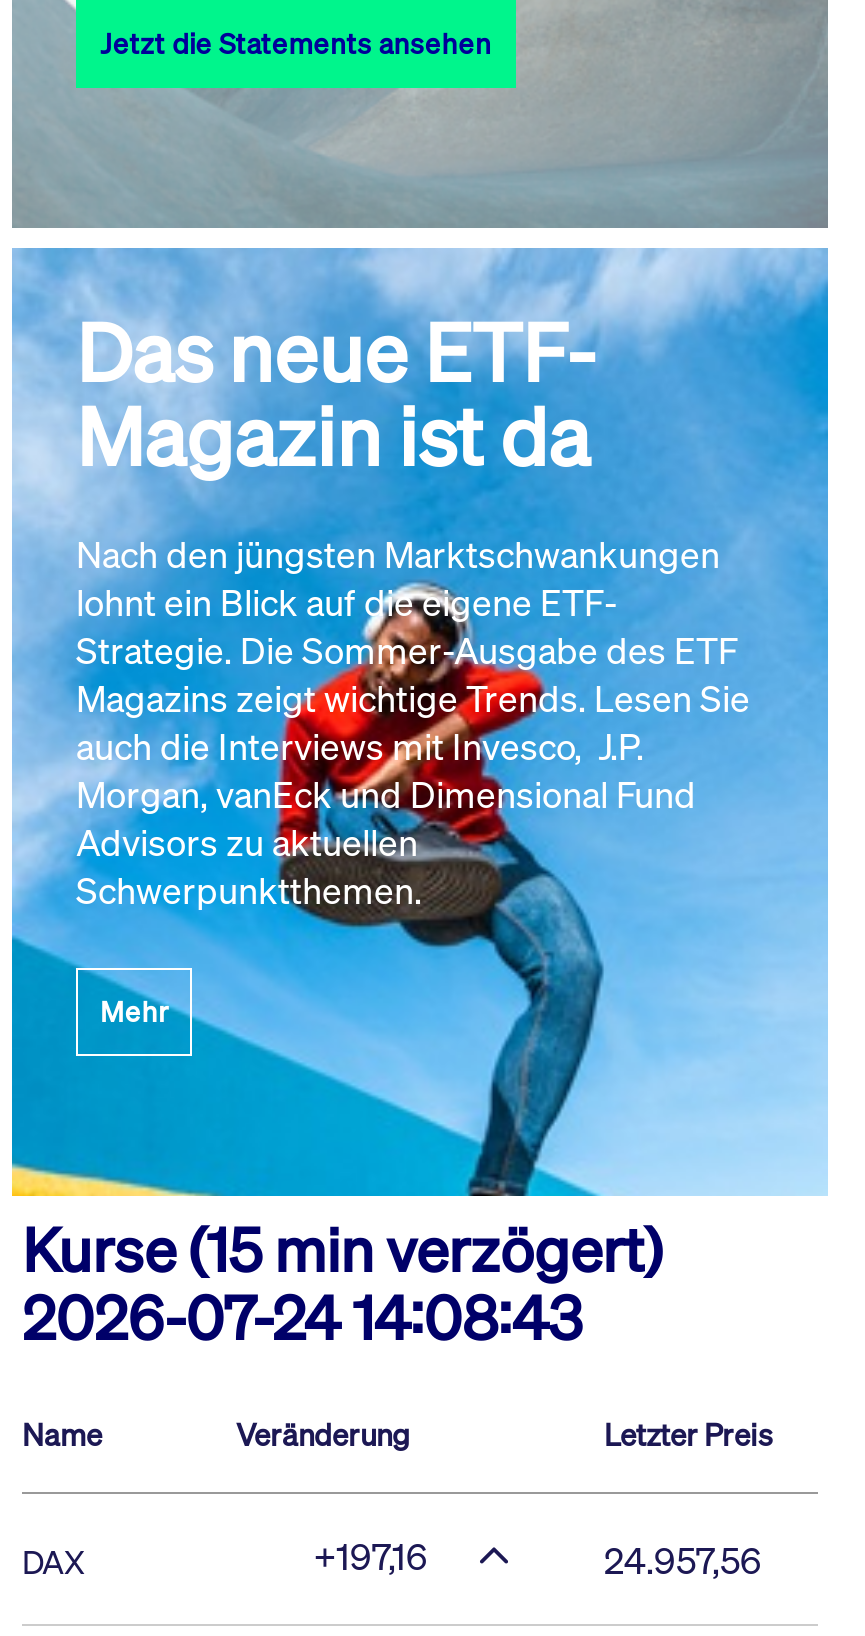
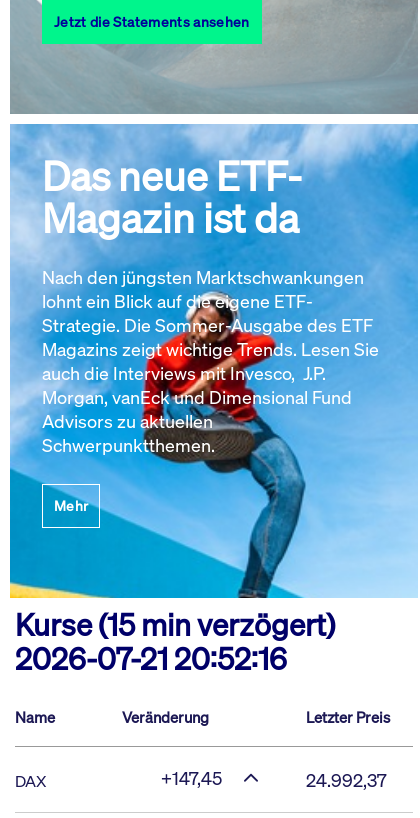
- 2026-07-24 14:08:43
+ 2026-07-21 20:52:16

- +197,16
+ +147,45

- 24.957,56
+ 24.992,37
